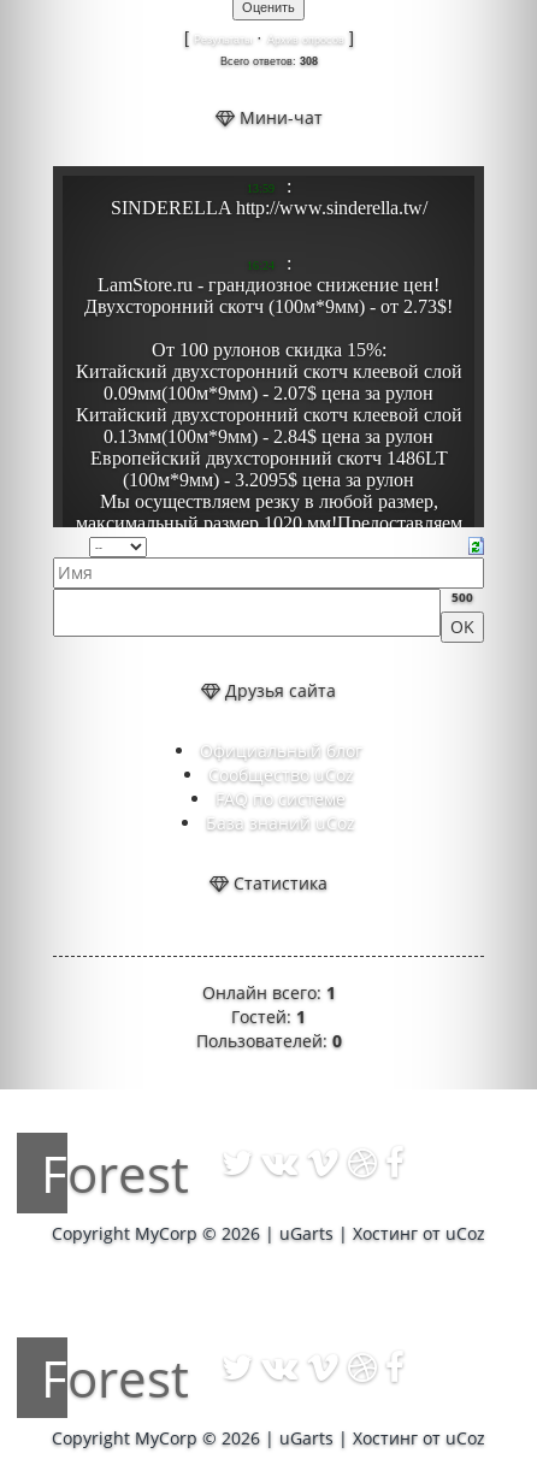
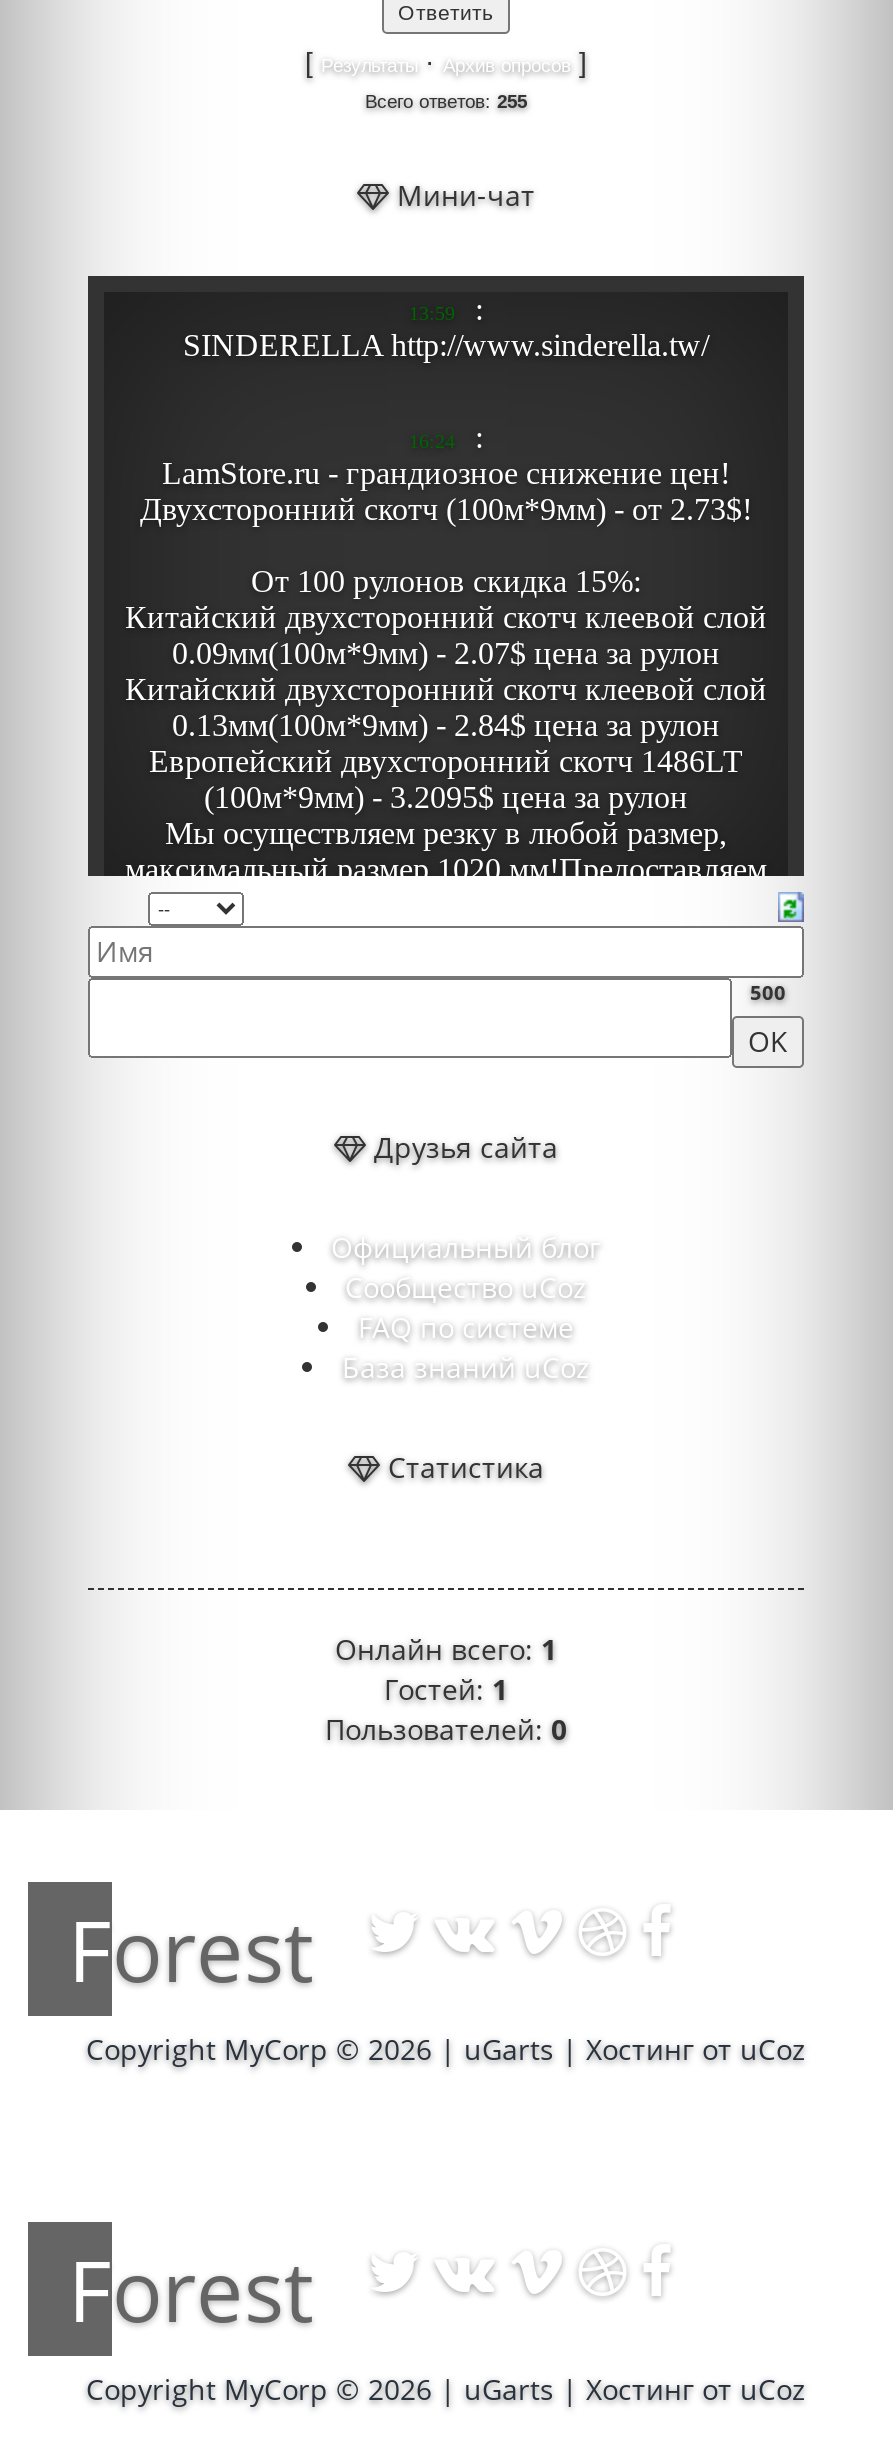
- Всего ответов: 308
+ Всего ответов: 255
